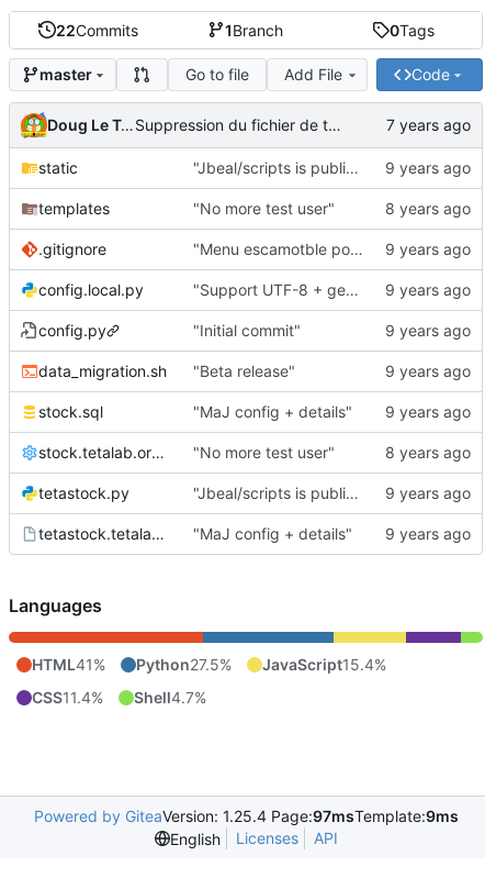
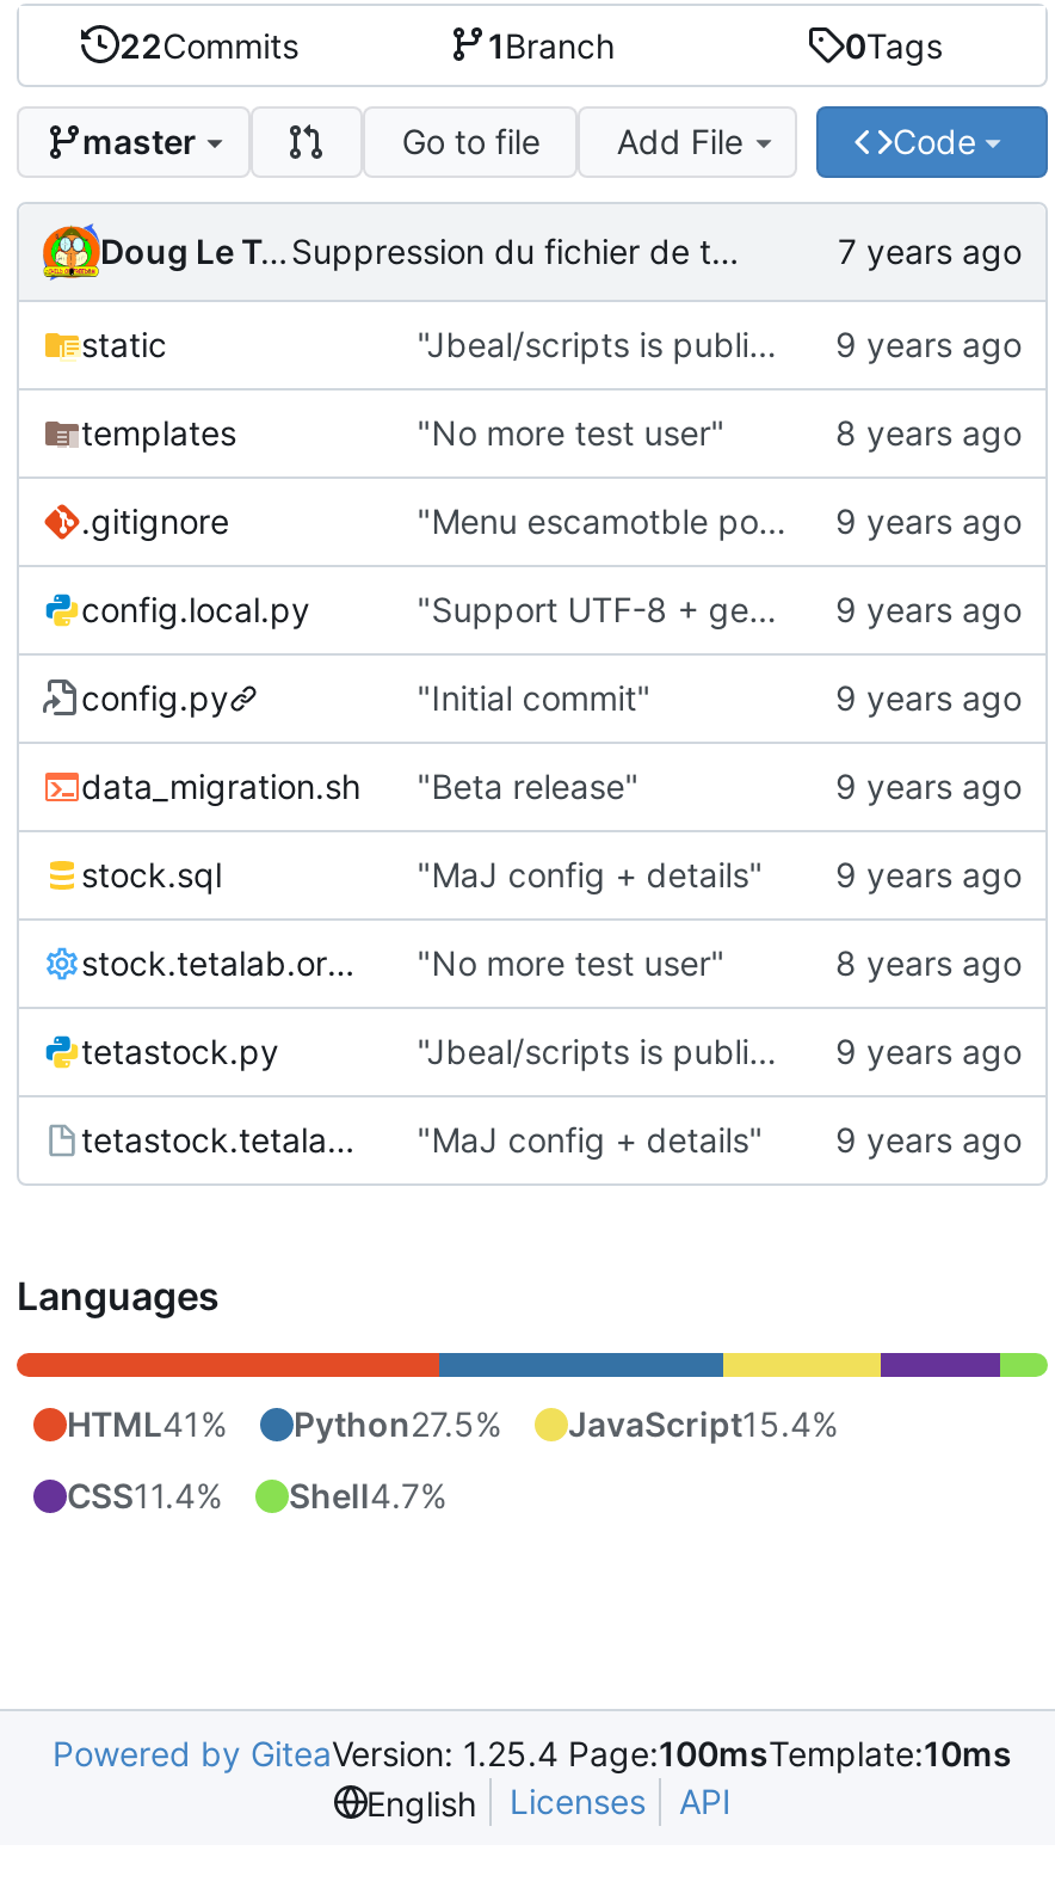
- Powered by GiteaVersion: 1.25.4 Page:97msTemplate:9ms
+ Powered by GiteaVersion: 1.25.4 Page:100msTemplate:10ms
